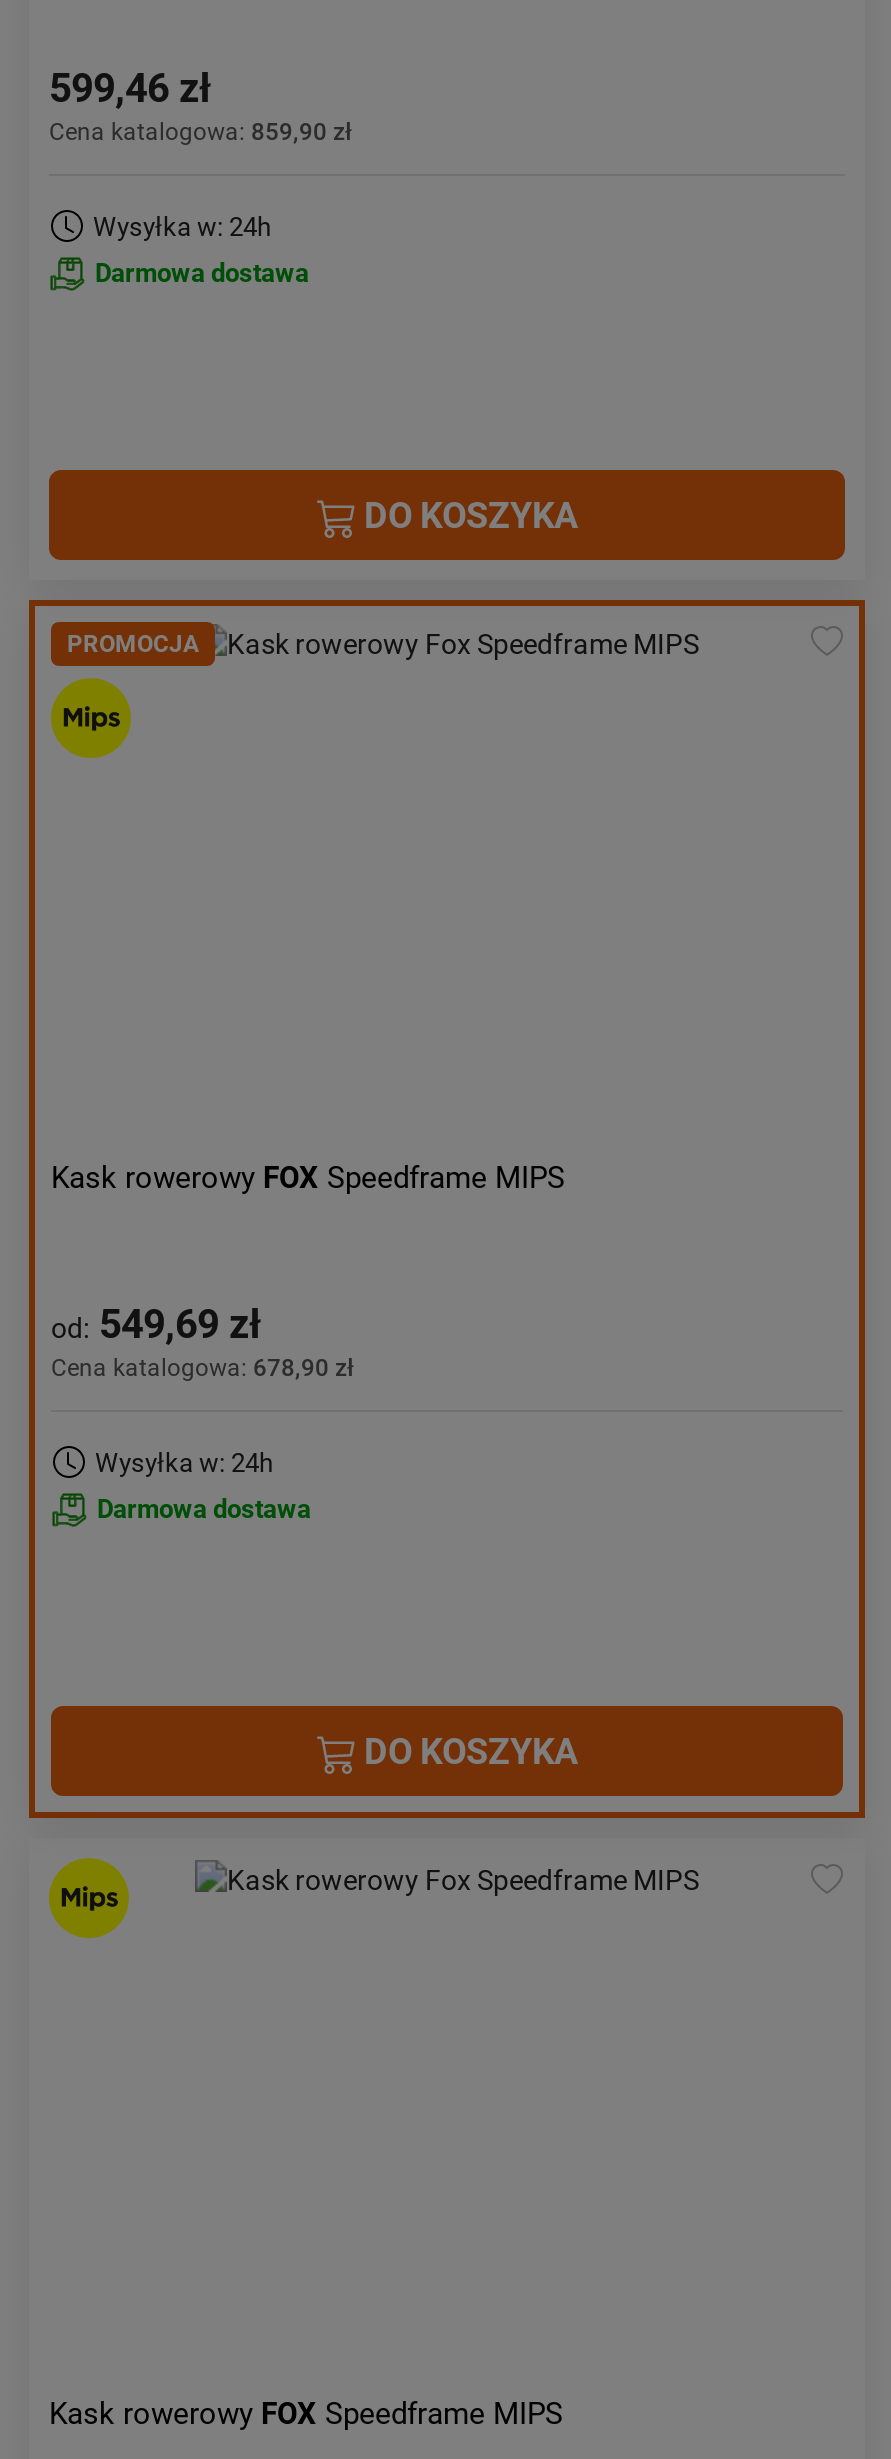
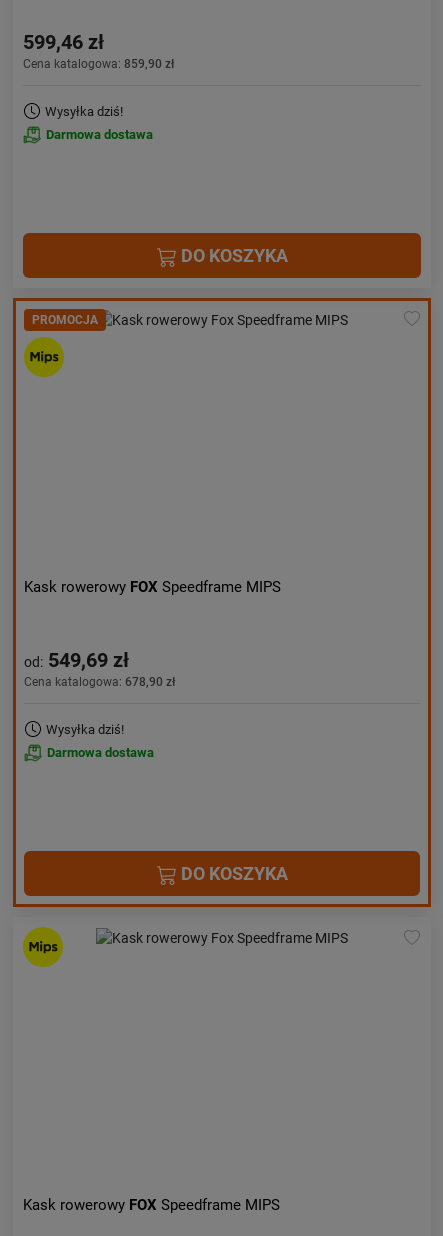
- Wysyłka w: 24h
+ Wysyłka dziś!

- Wysyłka w: 24h
+ Wysyłka dziś!
